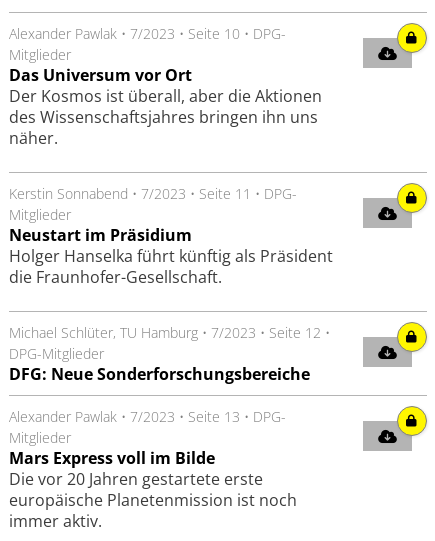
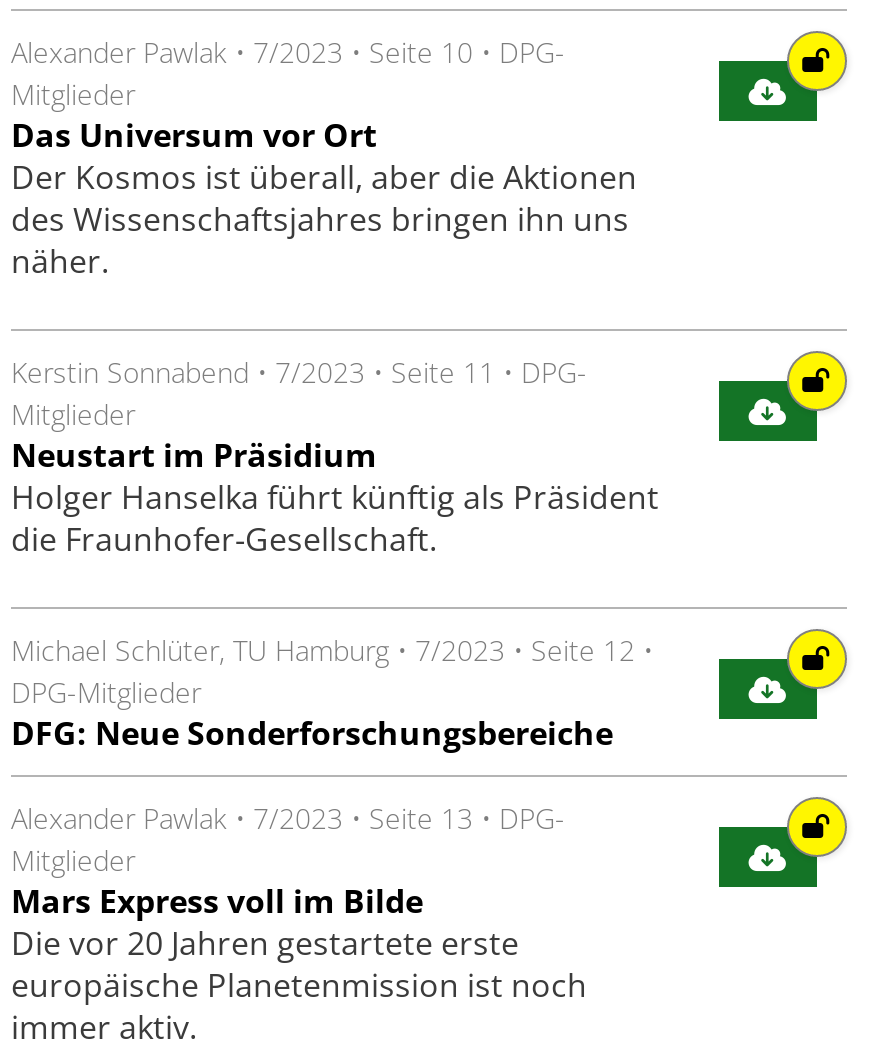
- [image]
+ [image]

- [image]
+ [image]

- [image]
+ [image]

- [image]
+ [image]
